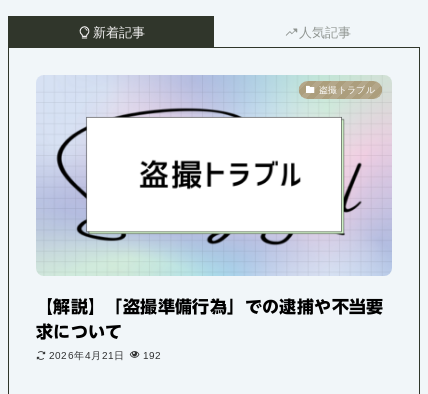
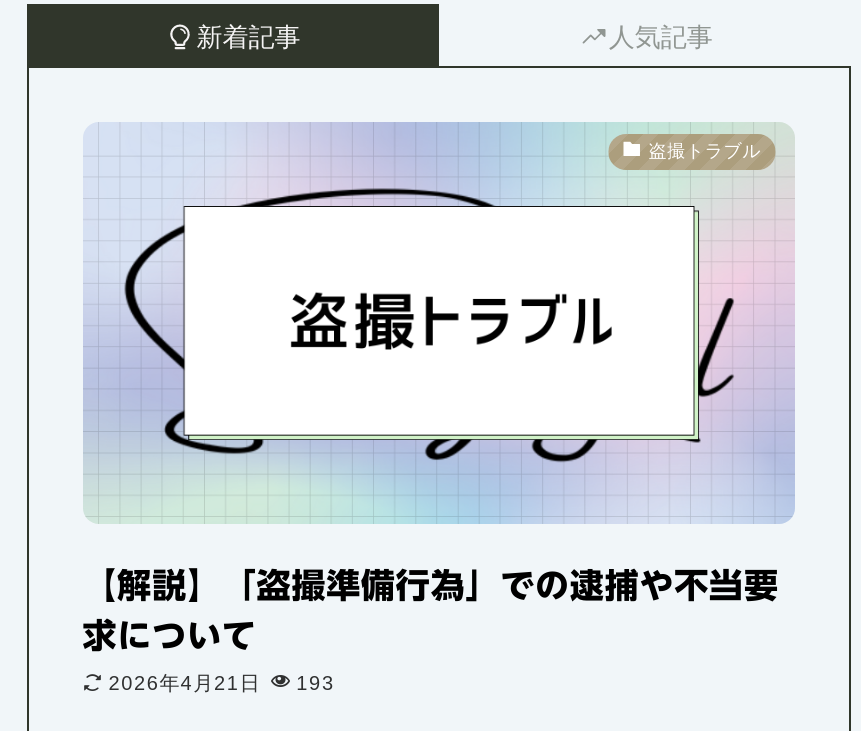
- 2026年4月21日 192
+ 2026年4月21日 193
